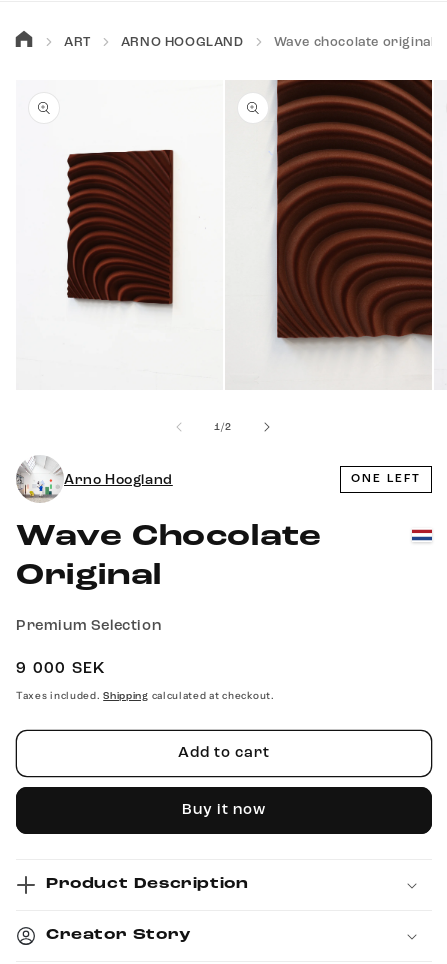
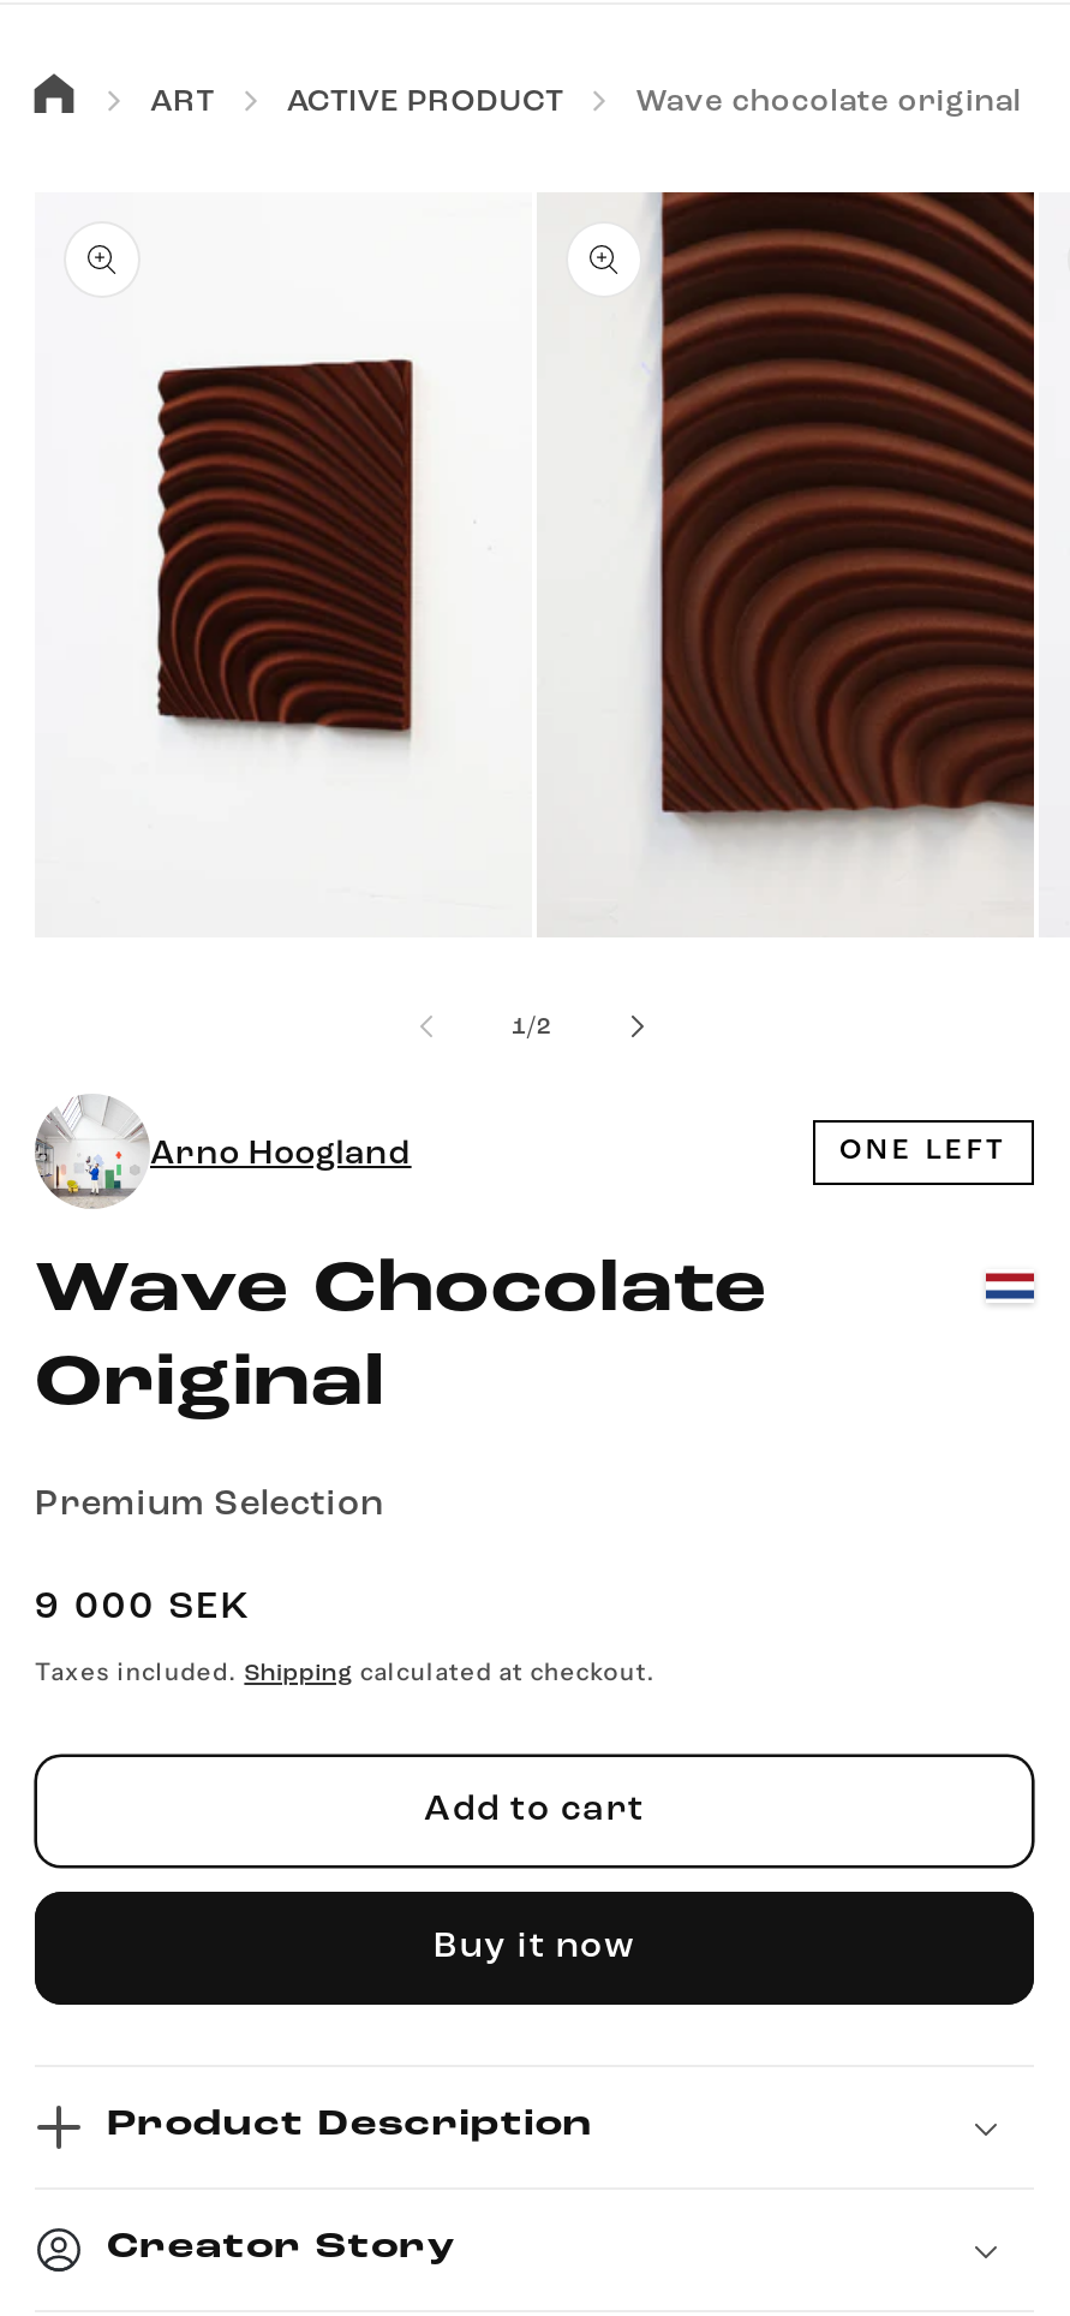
- ARNO HOOGLAND
+ ACTIVE PRODUCT
